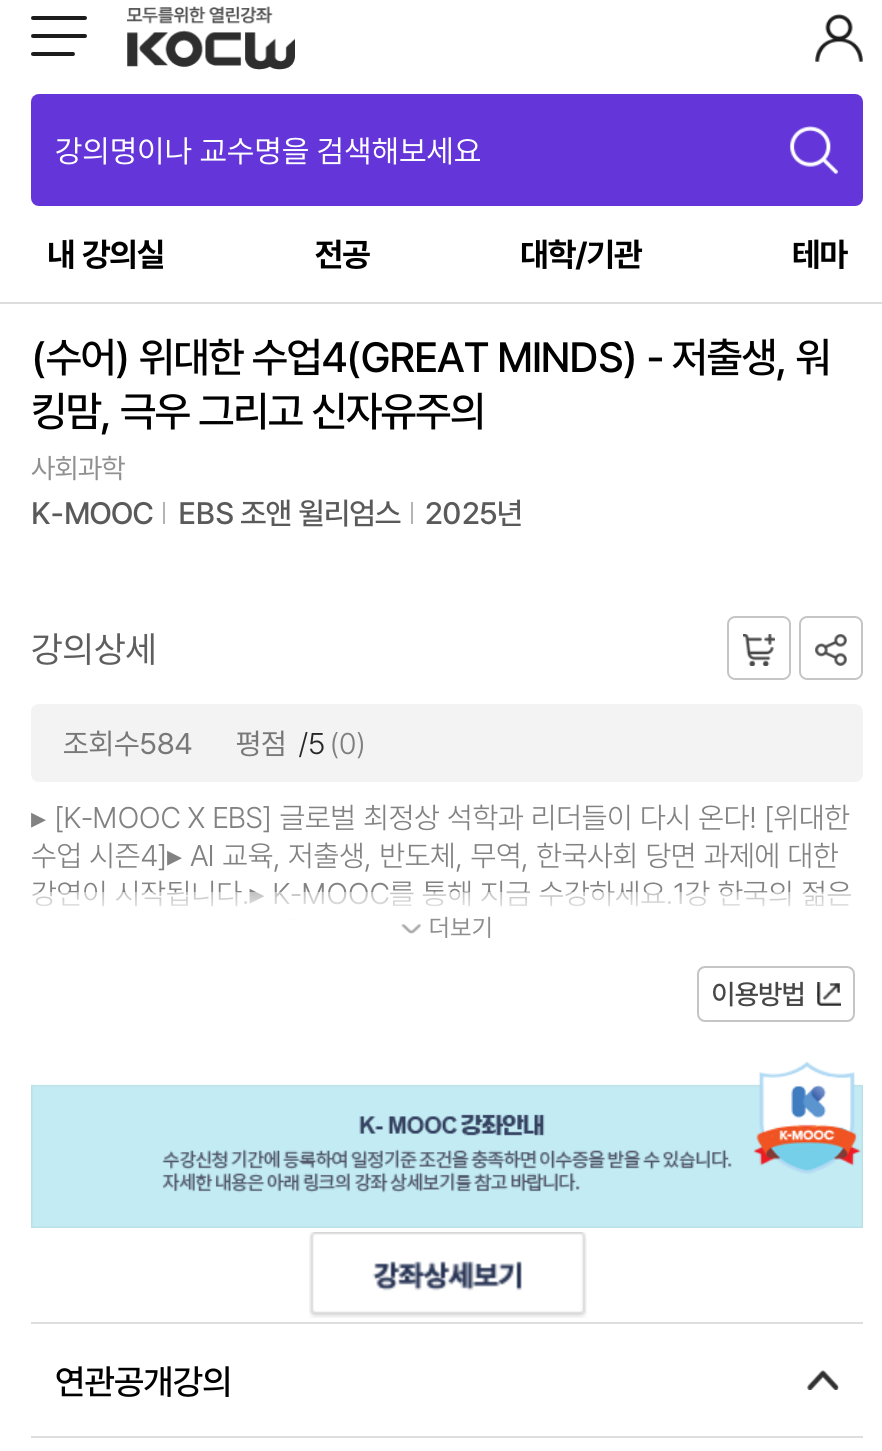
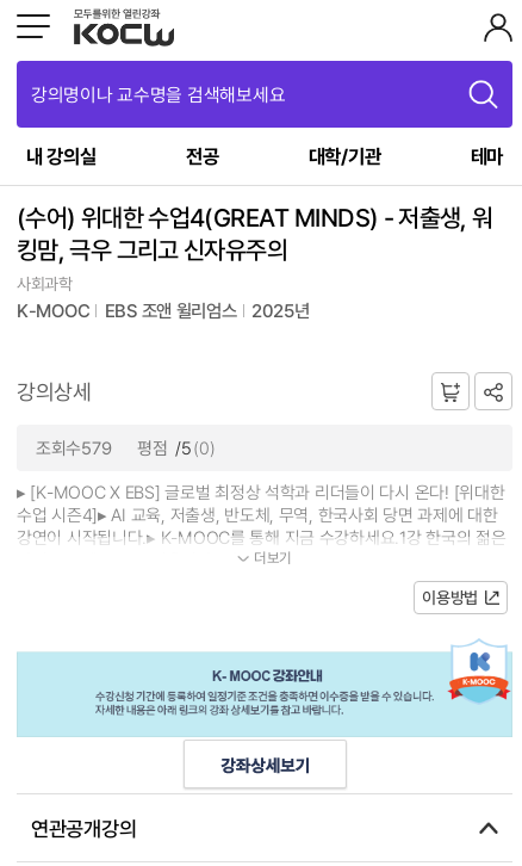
- 조회수584 평점 /5 (0)
+ 조회수579 평점 /5 (0)
